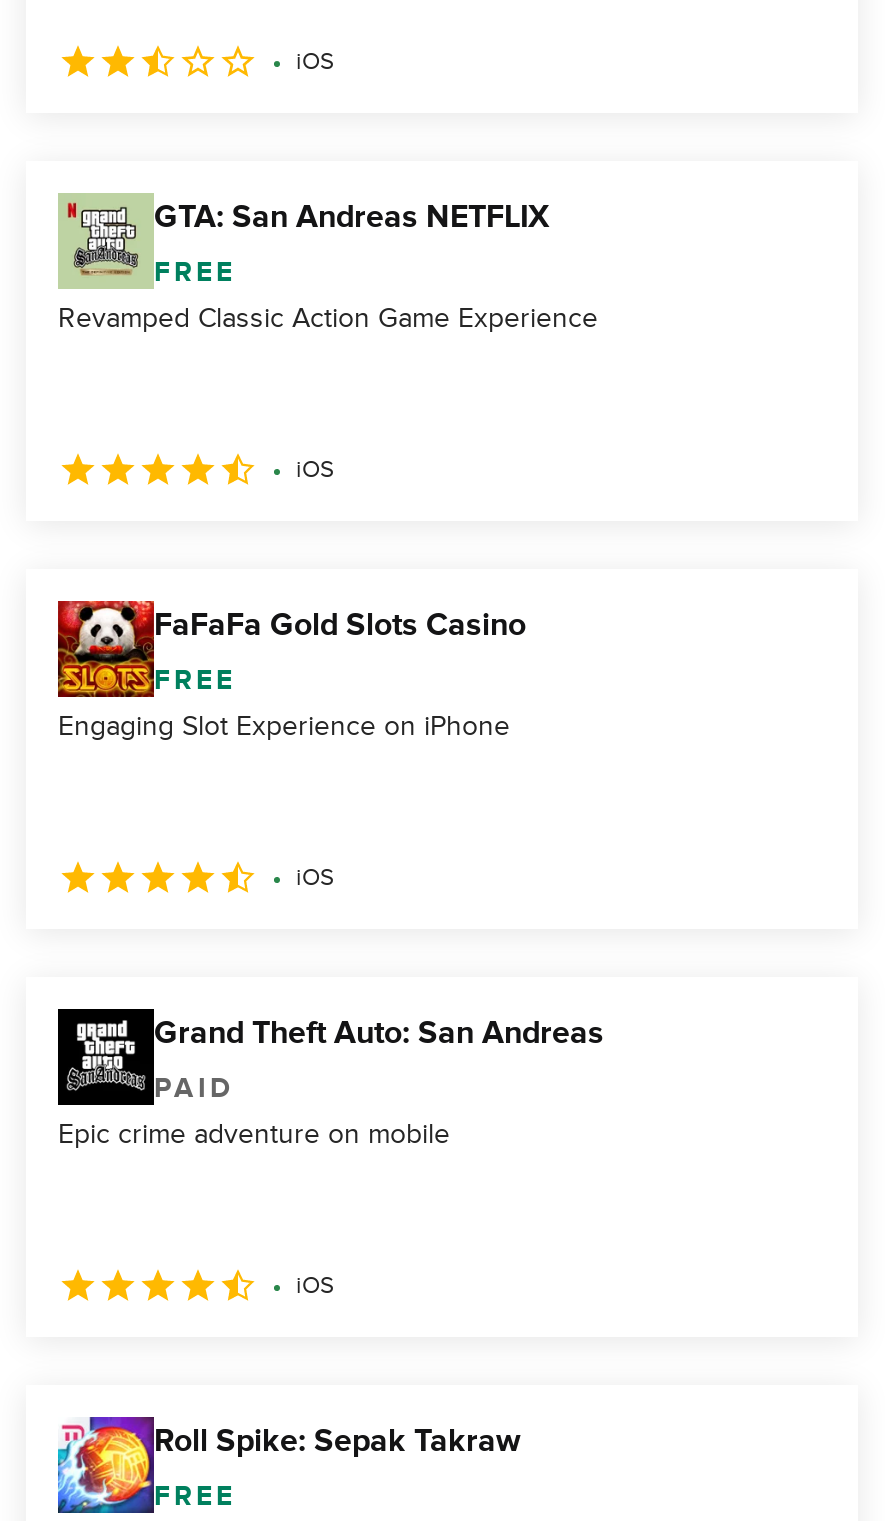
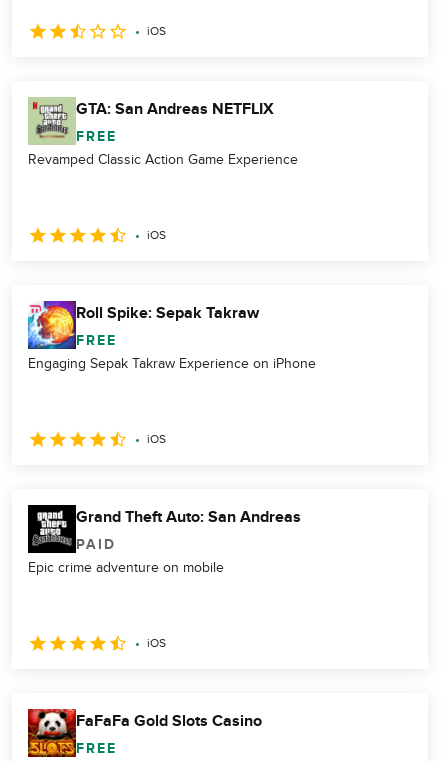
moved down: [image] | FaFaFa Gold Slots Casino

- Engaging Slot Experience on iPhone
+ Engaging Sepak Takraw Experience on iPhone

moved up: [image] | Roll Spike: Sepak Takraw
